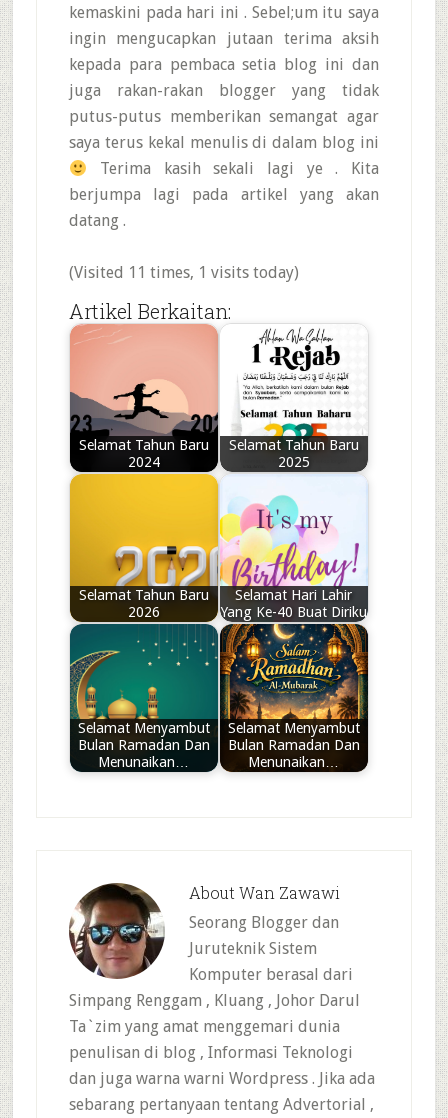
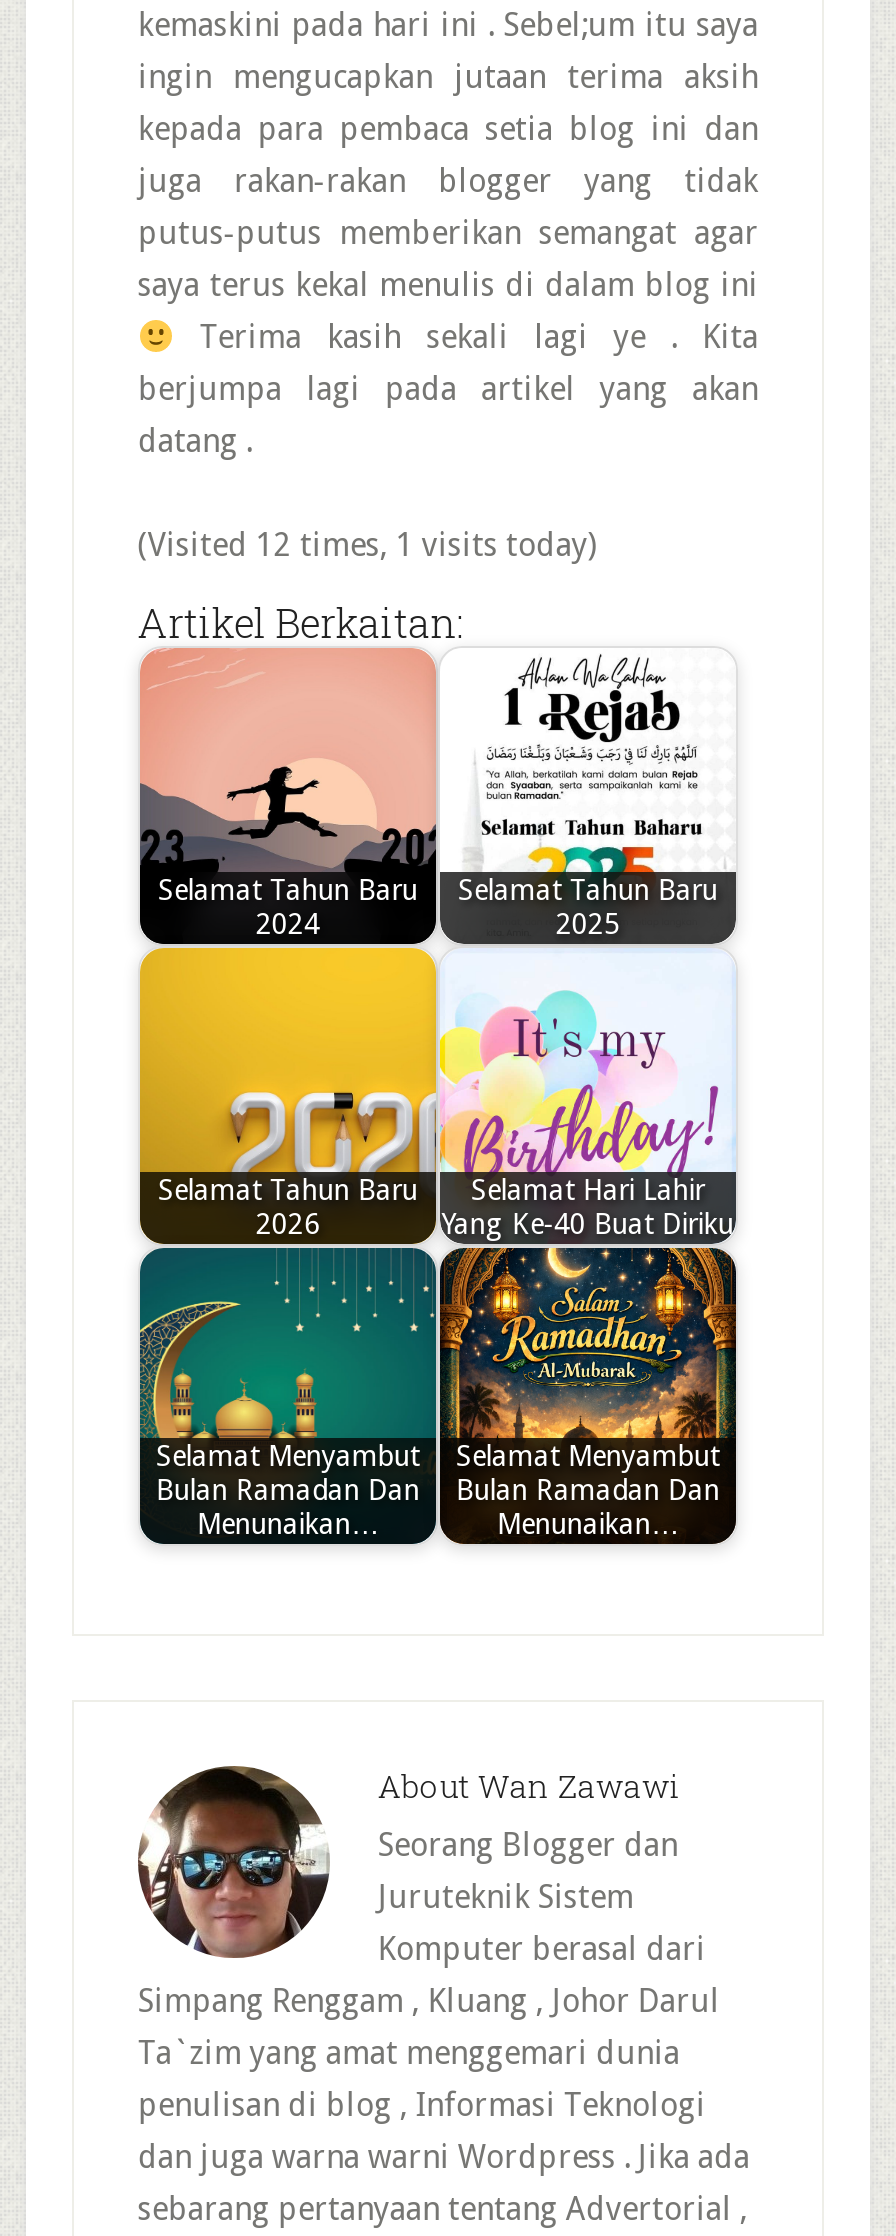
- (Visited 11 times, 1 visits today)
+ (Visited 12 times, 1 visits today)
